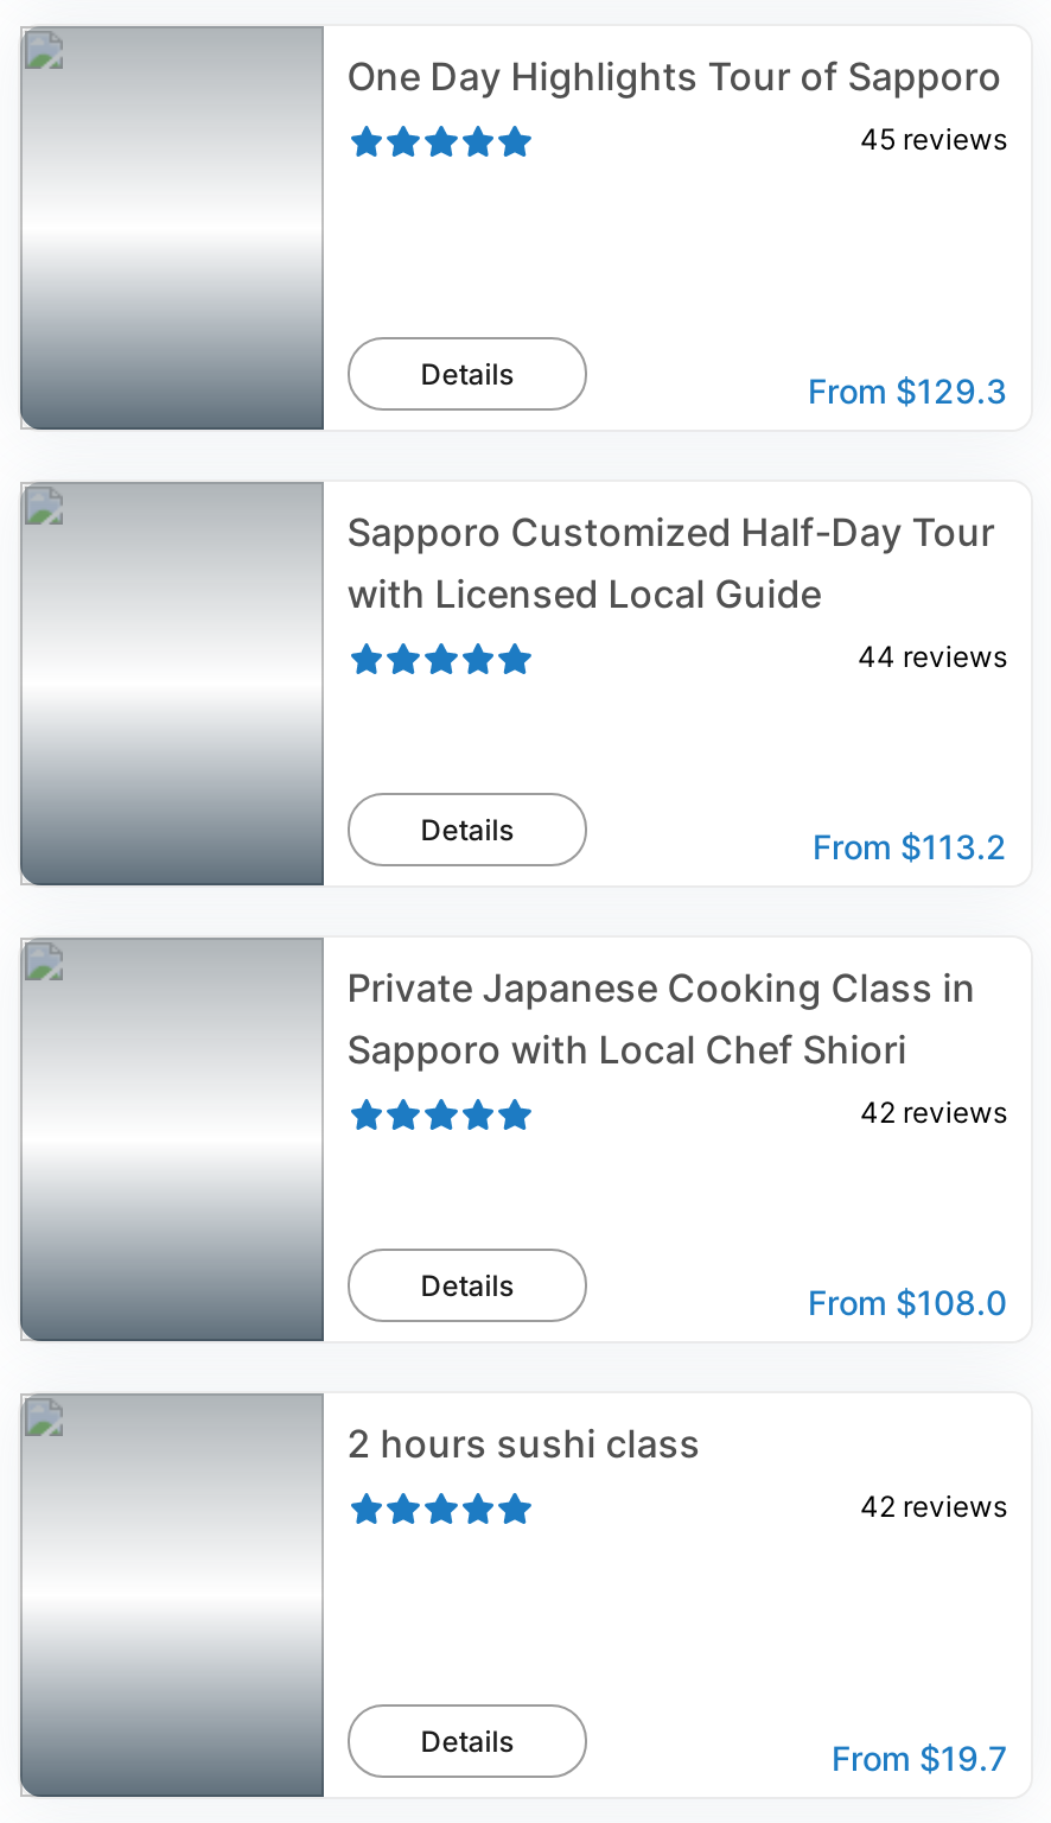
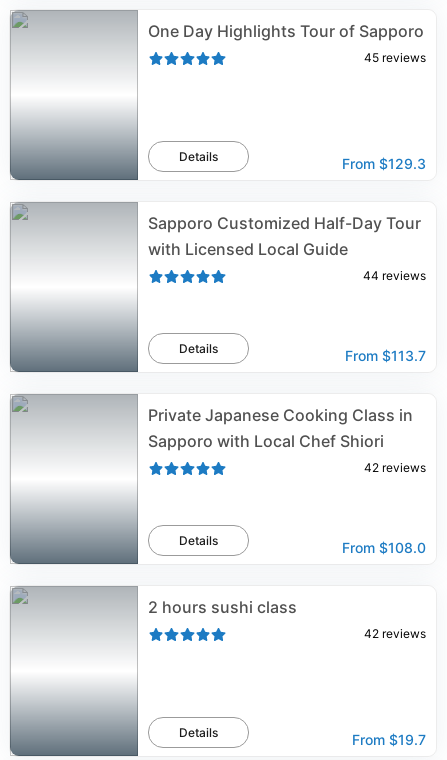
- From $113.2
+ From $113.7
